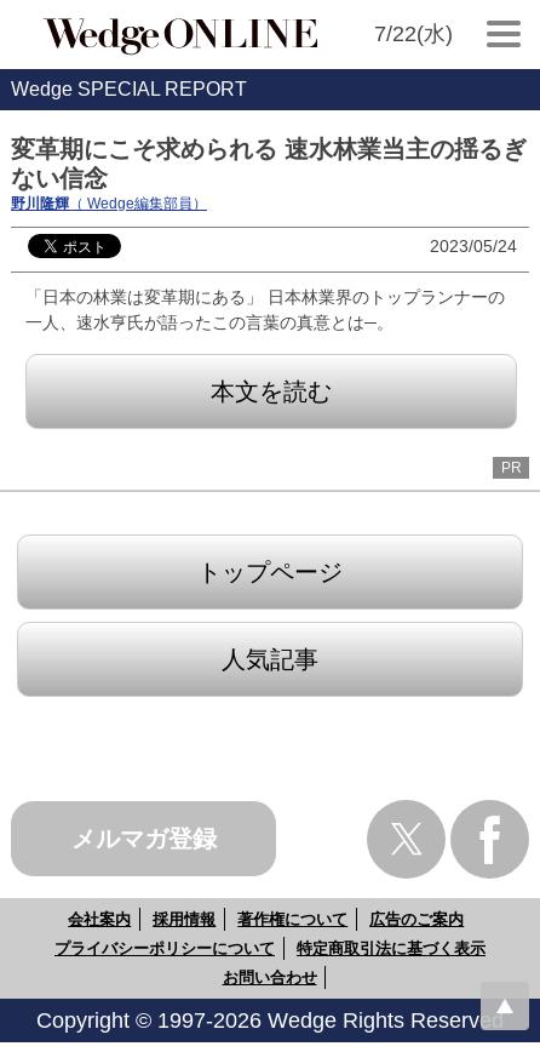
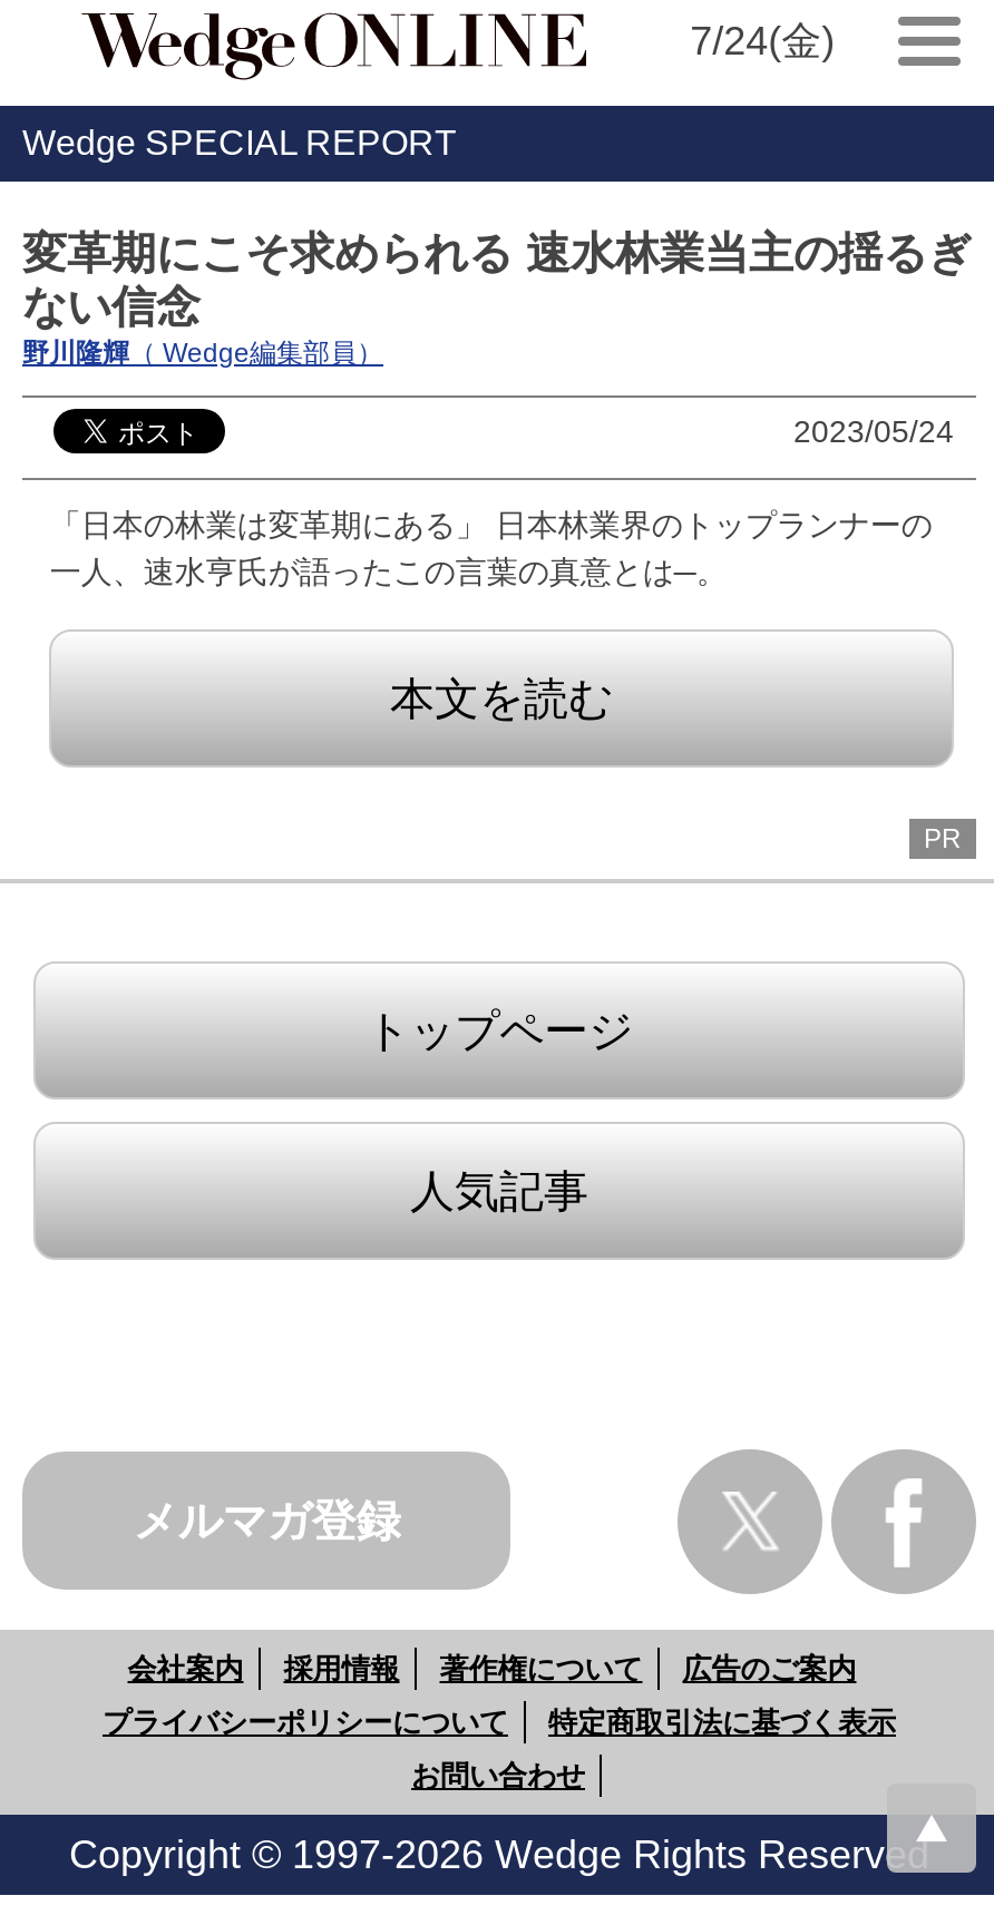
- 7/22(水)
+ 7/24(金)
